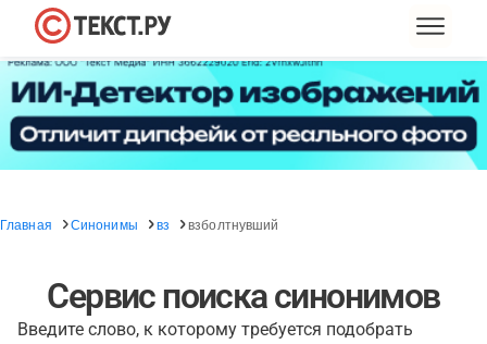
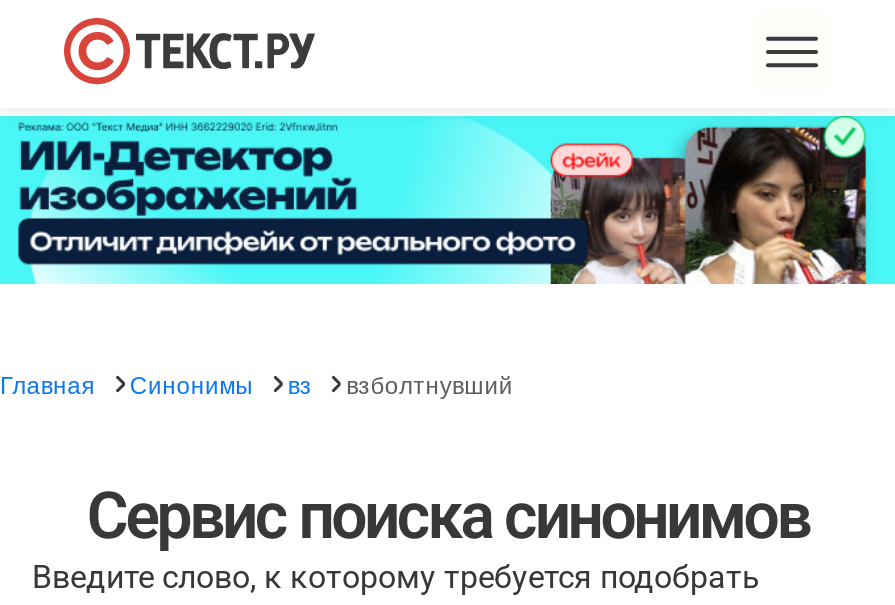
- [image]
+ [image]
